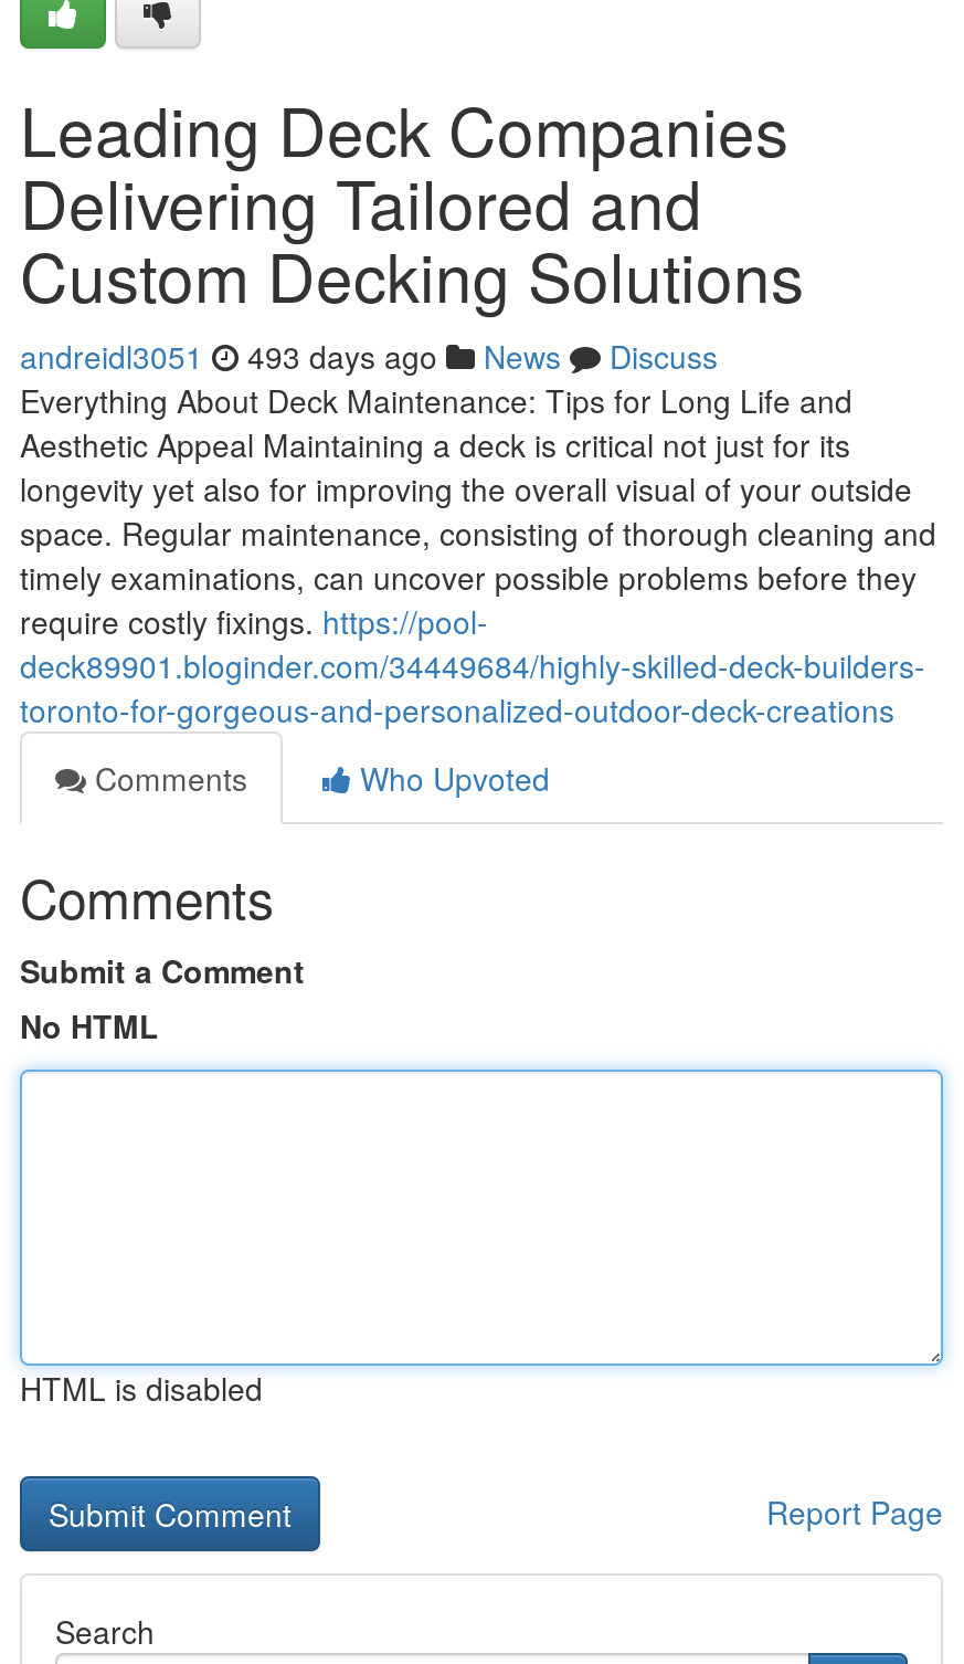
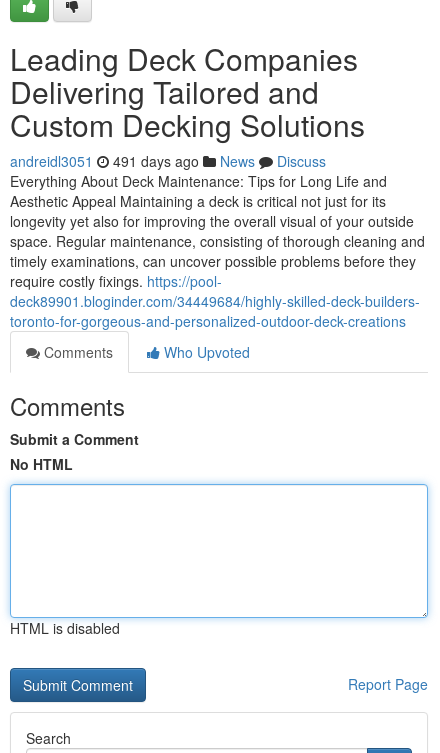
- andreidl3051 493 days ago News Discuss
+ andreidl3051 491 days ago News Discuss
